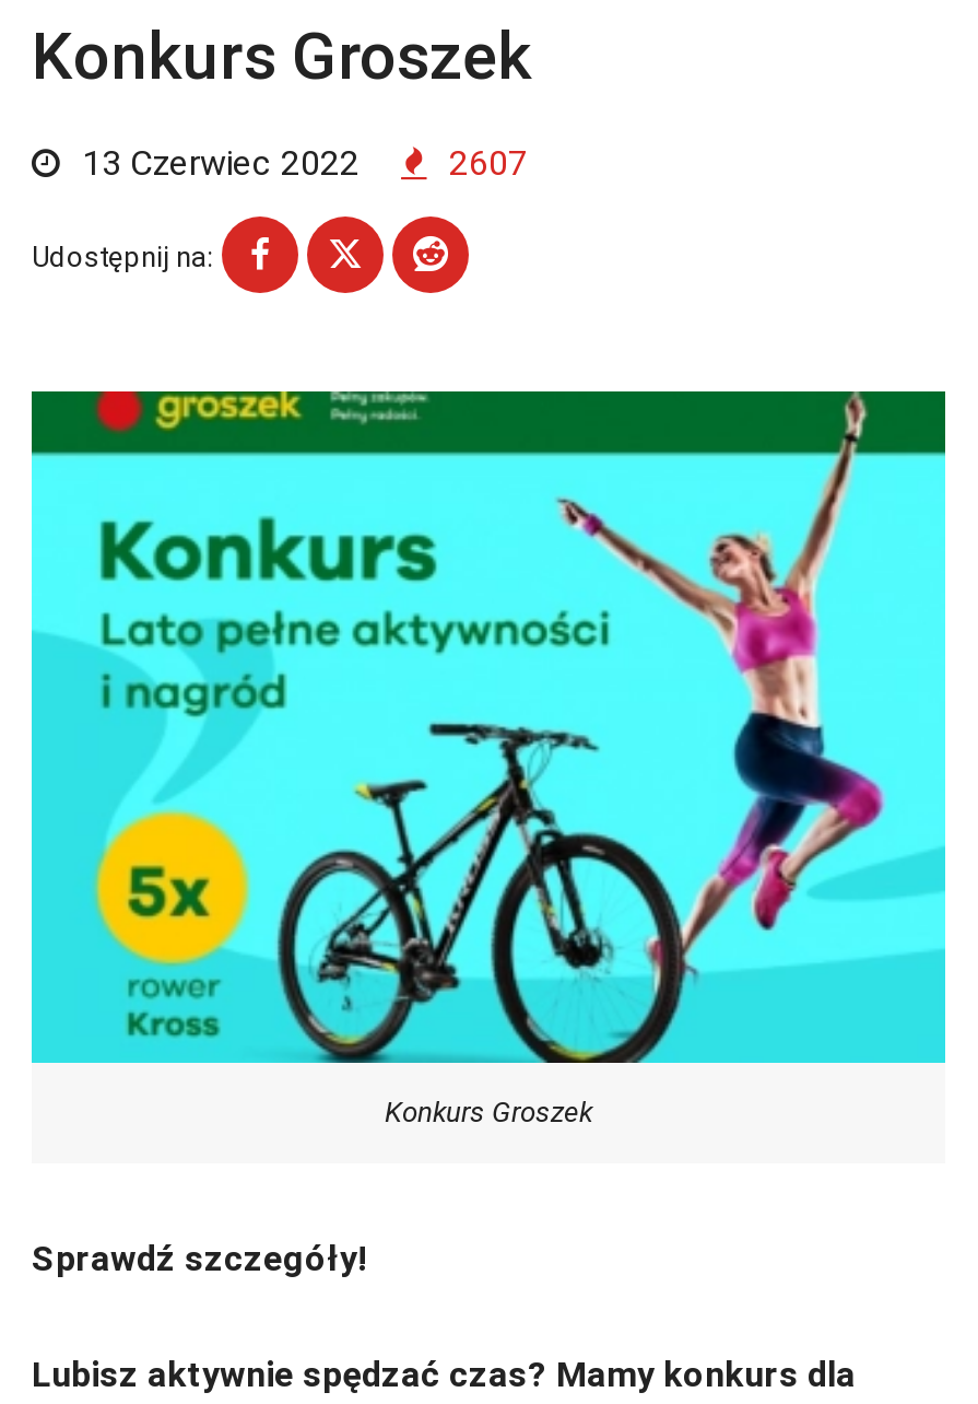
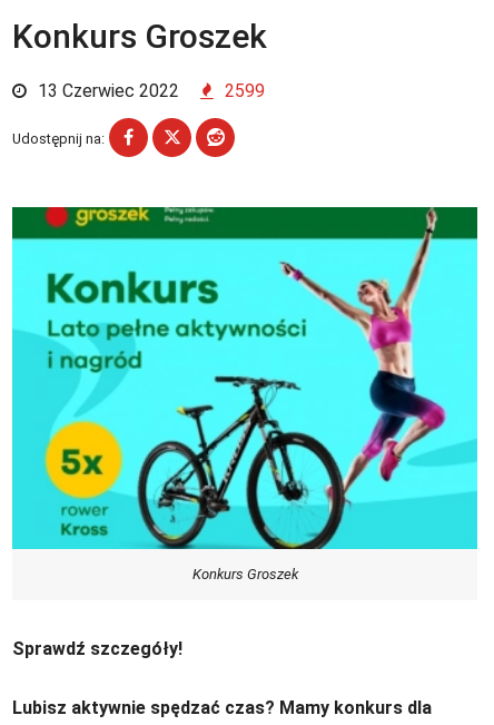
- 13 Czerwiec 2022 2607
+ 13 Czerwiec 2022 2599
